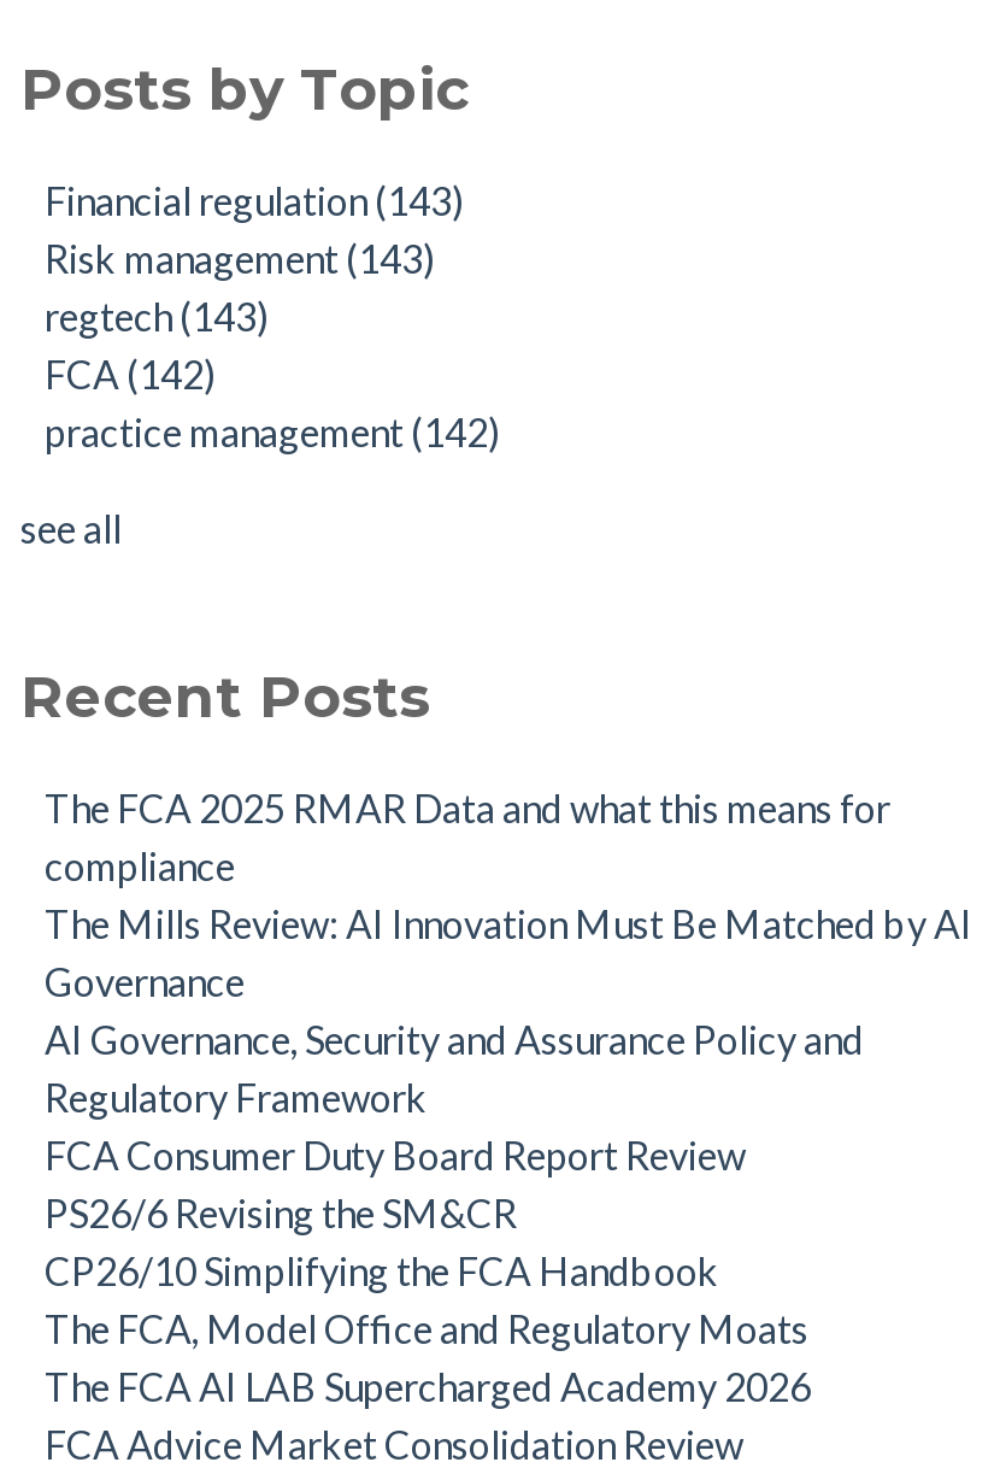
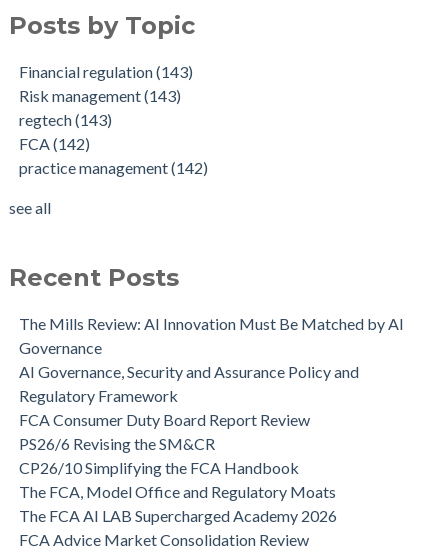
- The FCA 2025 RMAR Data and what this means for
- compliance
